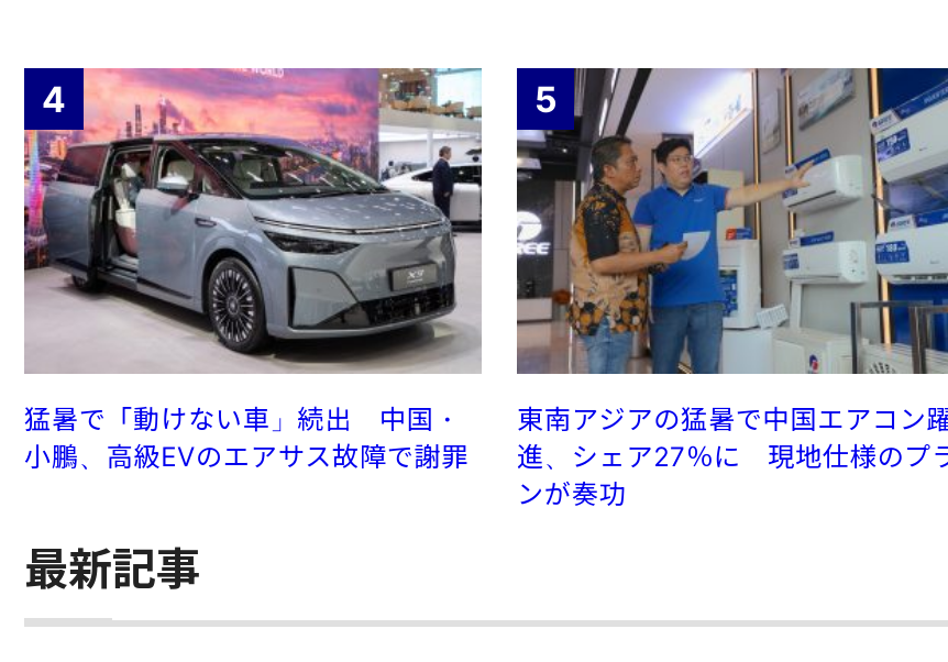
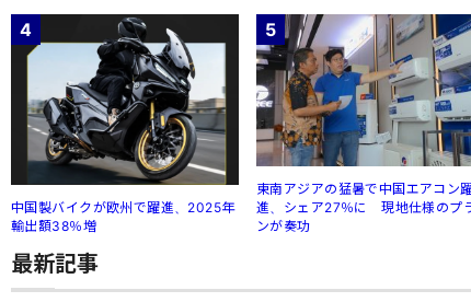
- [image]
- 猛暑で「動けない車」続出 中国・
- 小鵬、高級EVのエアサス故障で謝罪
+ [image]
+ 中国製バイクが欧州で躍進、2025年
+ 輸出額38％増
